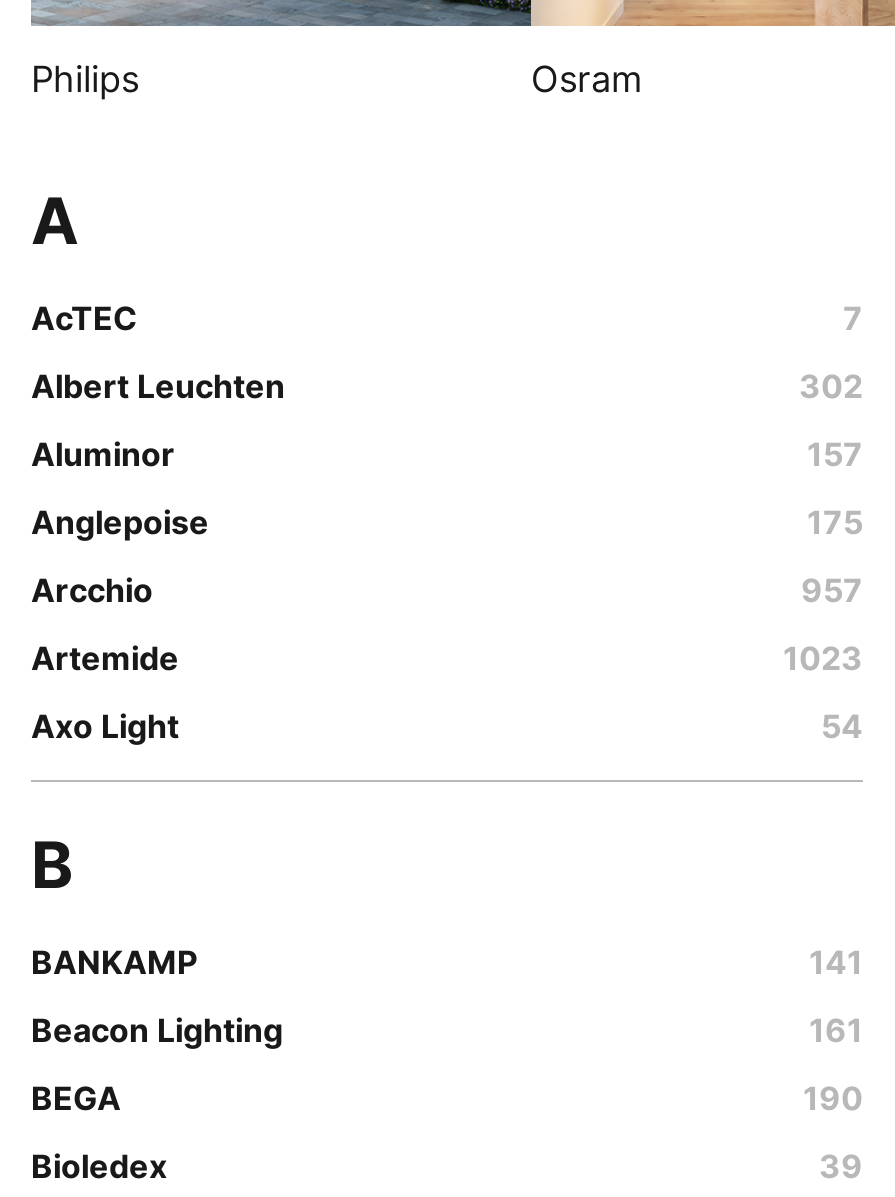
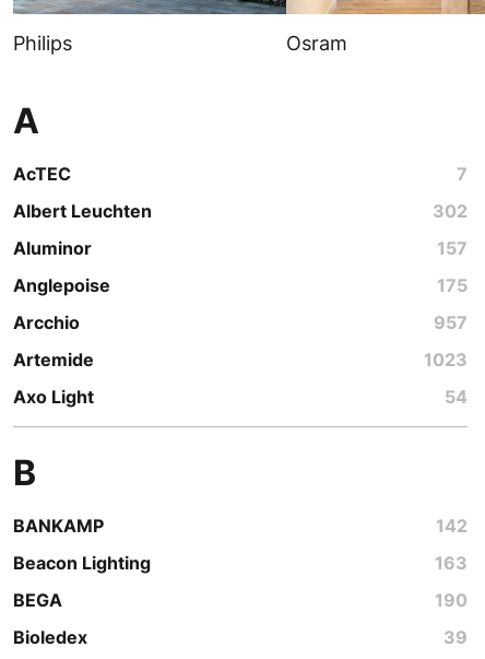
- 141
+ 142

- 161
+ 163
